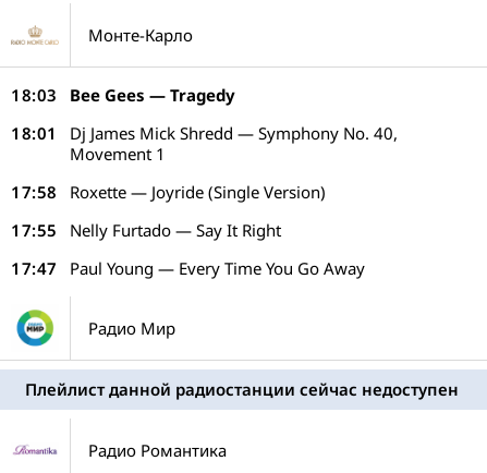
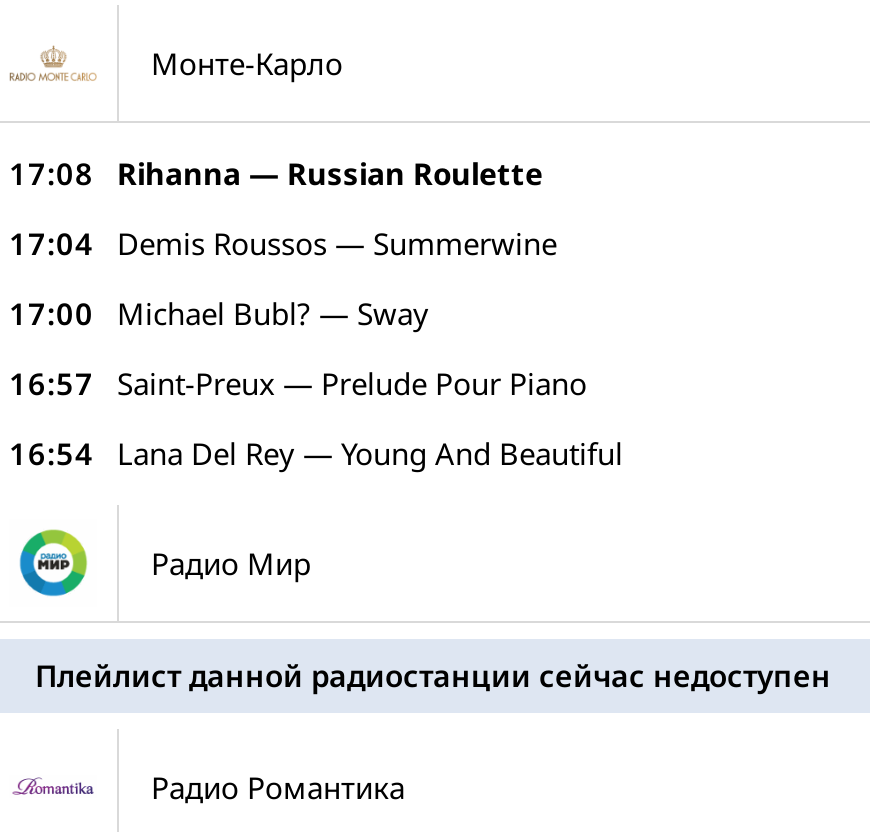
- 18:03 Bee Gees — Tragedy
+ 17:08 Rihanna — Russian Roulette

- 18:01 Dj James Mick Shredd — Symphony No. 40,
- Movement 1
+ 17:04 Demis Roussos — Summerwine

- 17:58 Roxette — Joyride (Single Version)
+ 17:00 Michael Bubl? — Sway

- 17:55 Nelly Furtado — Say It Right
+ 16:57 Saint-Preux — Prelude Pour Piano

- 17:47 Paul Young — Every Time You Go Away
+ 16:54 Lana Del Rey — Young And Beautiful
